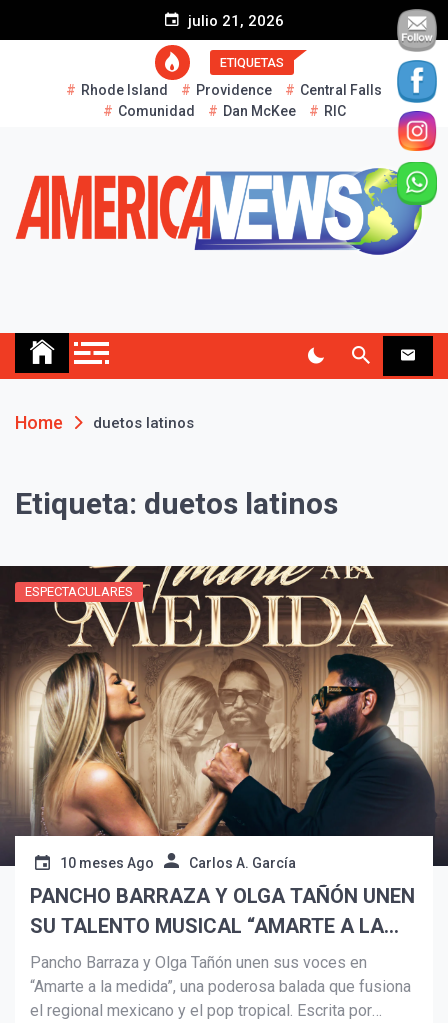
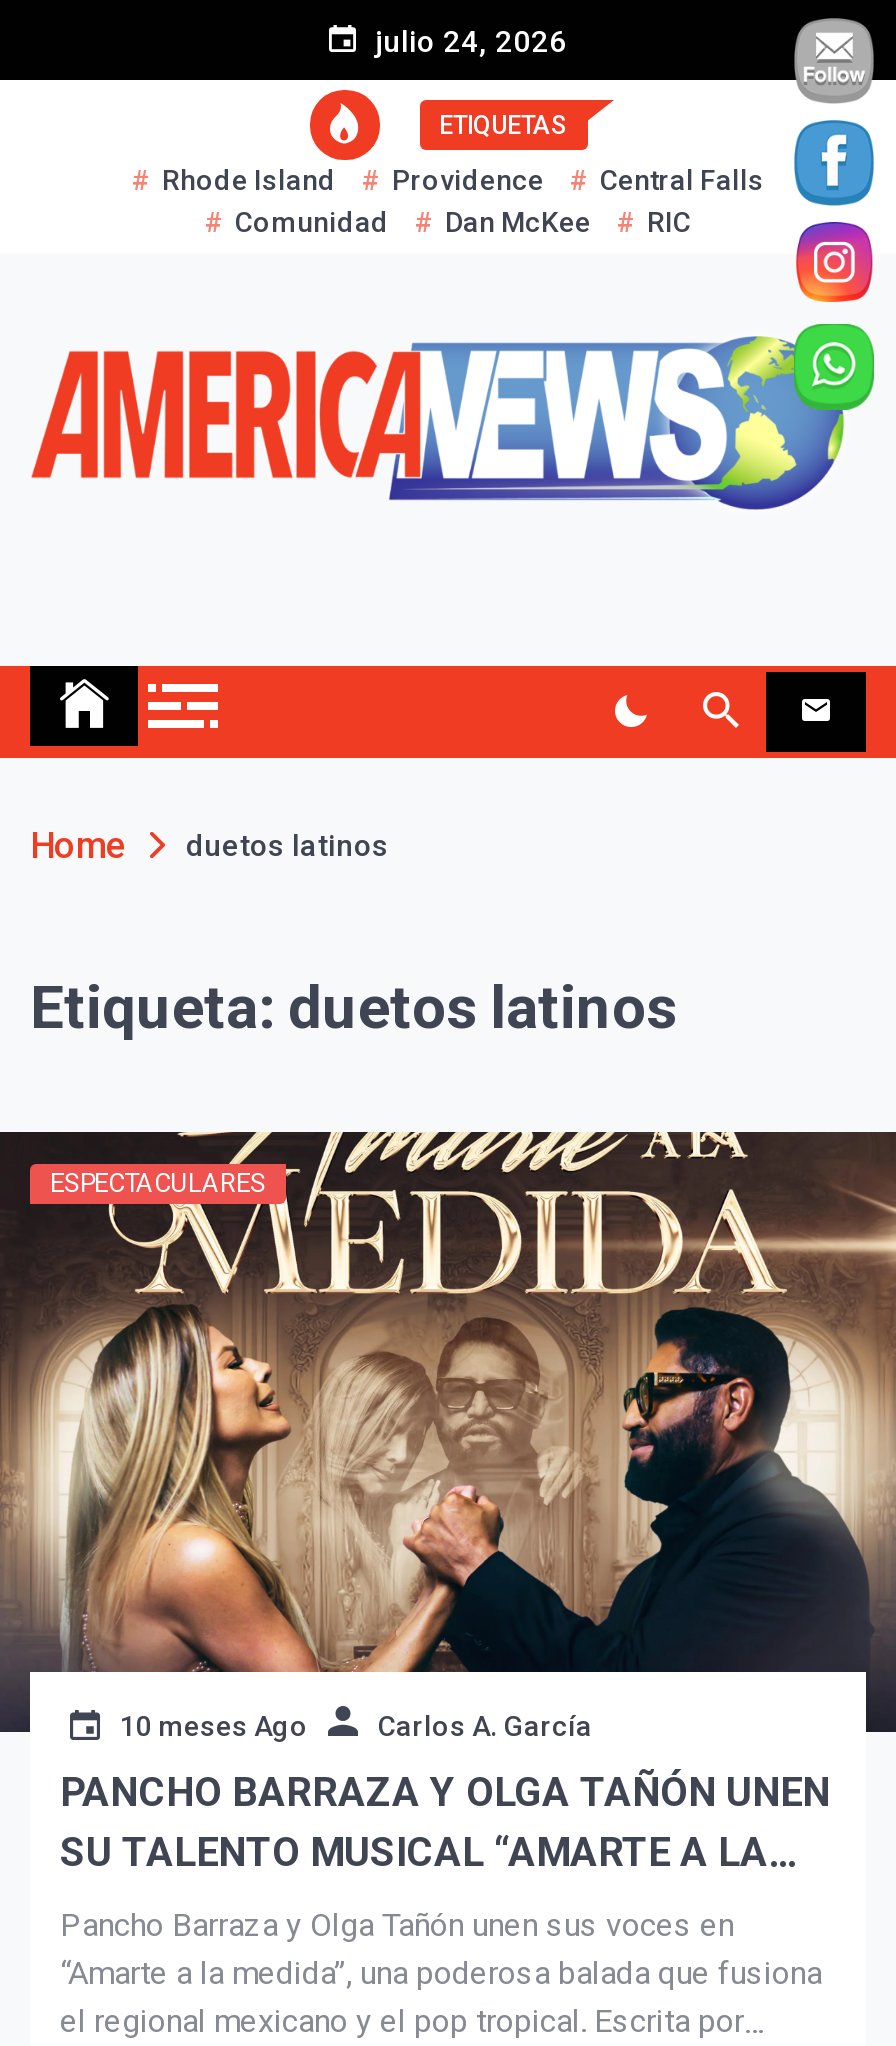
- julio 21, 2026
+ julio 24, 2026
